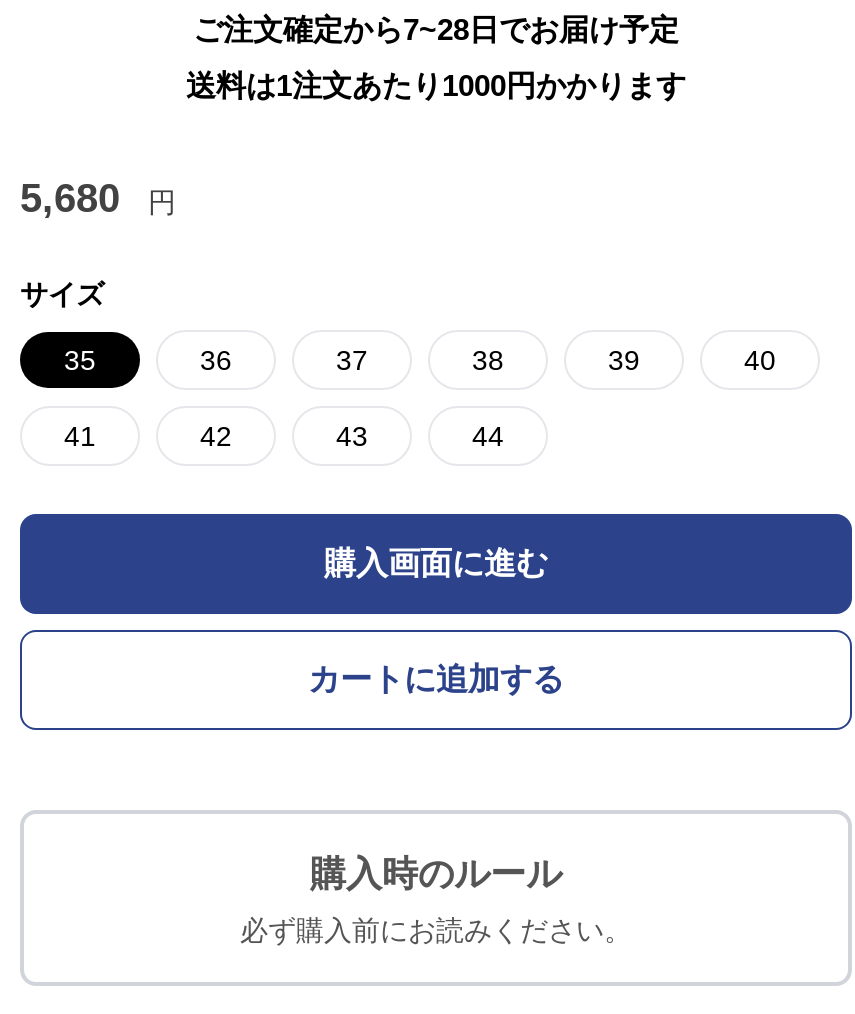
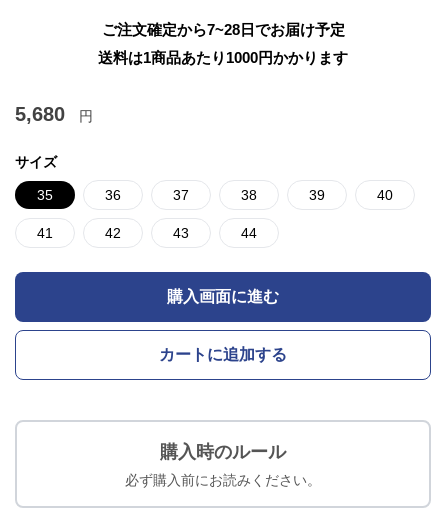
- 送料は1注文あたり1000円かかります
+ 送料は1商品あたり1000円かかります
